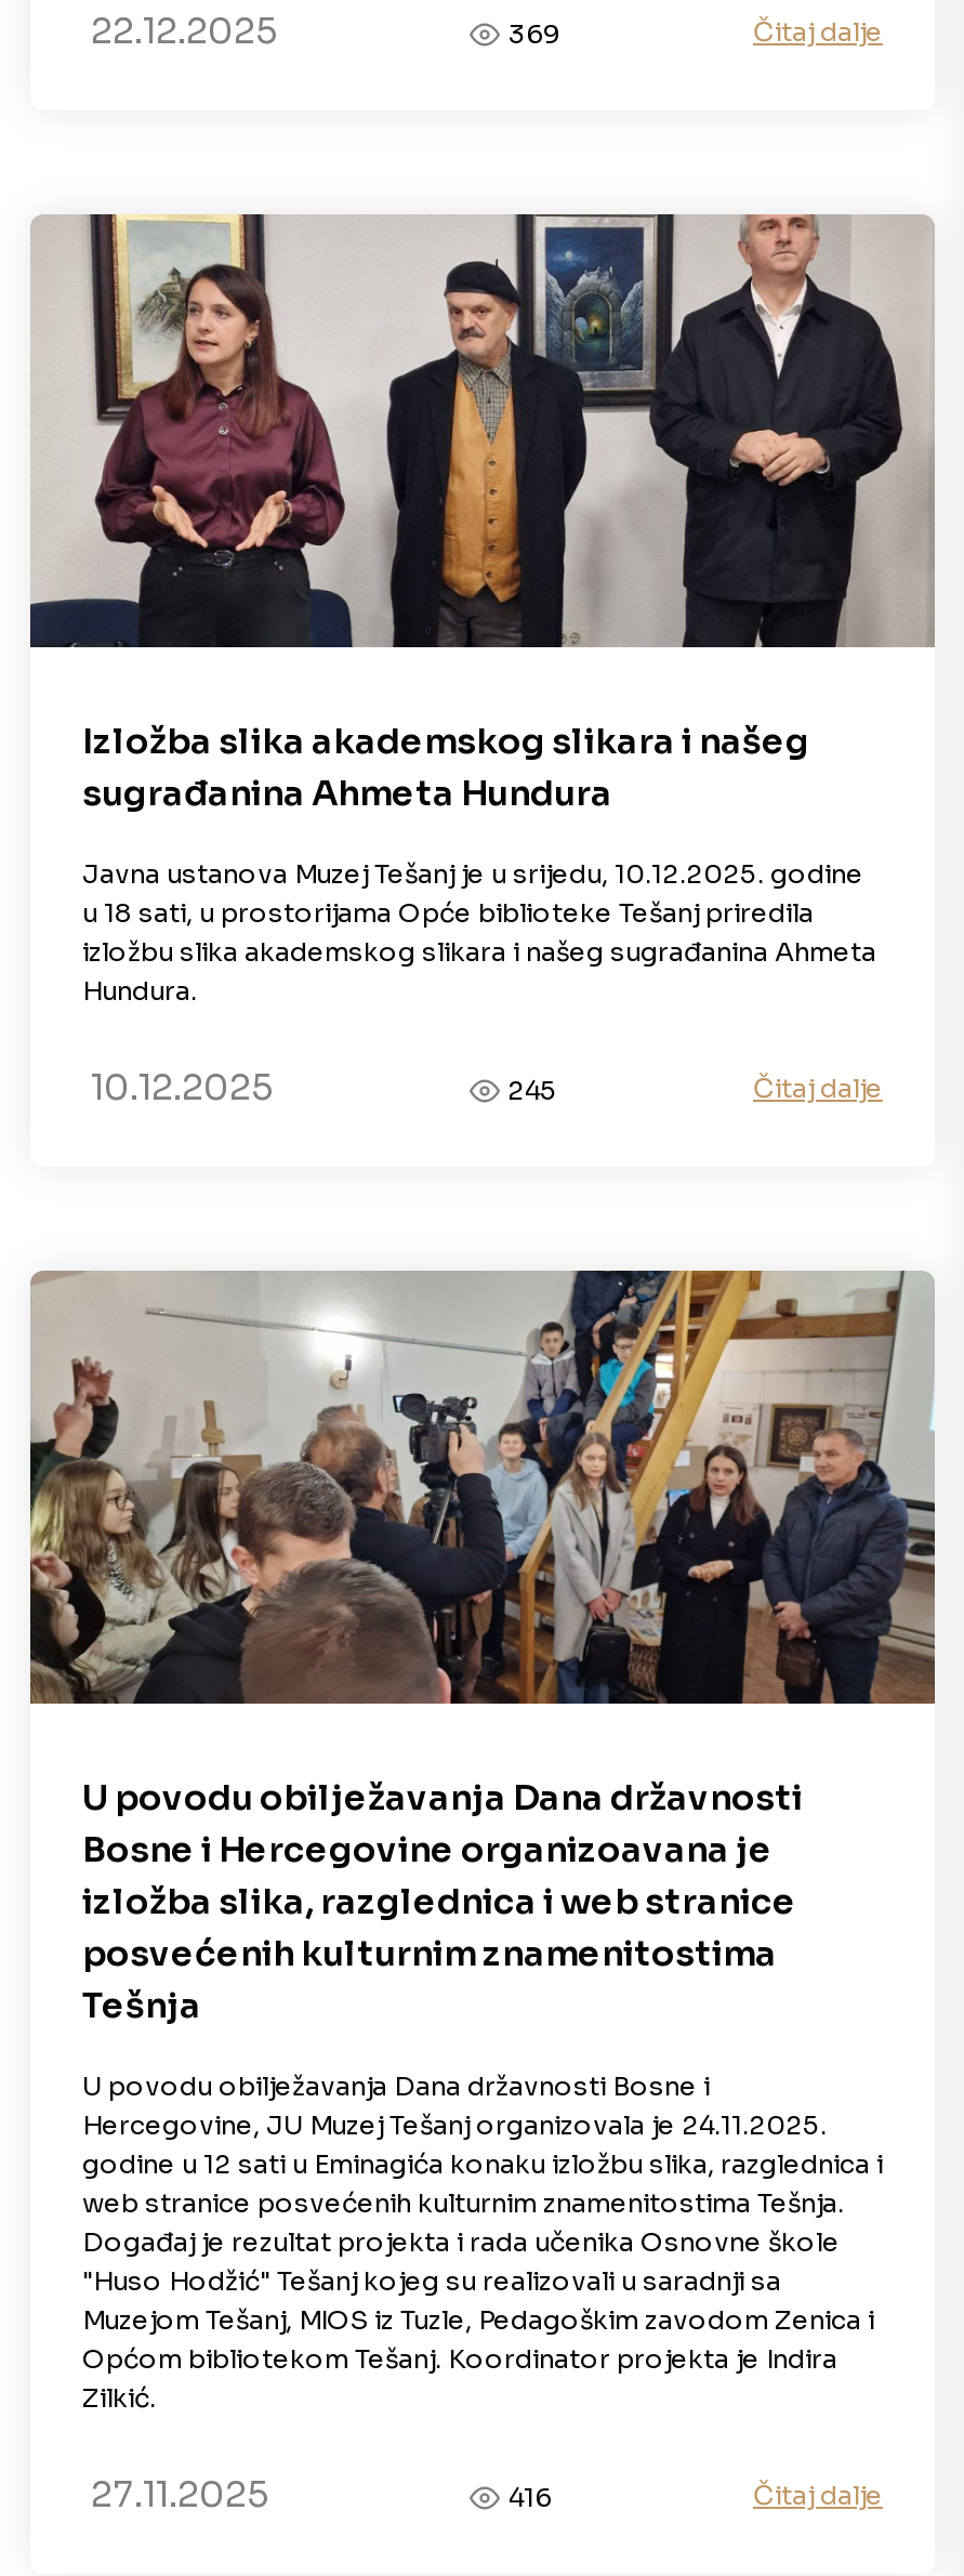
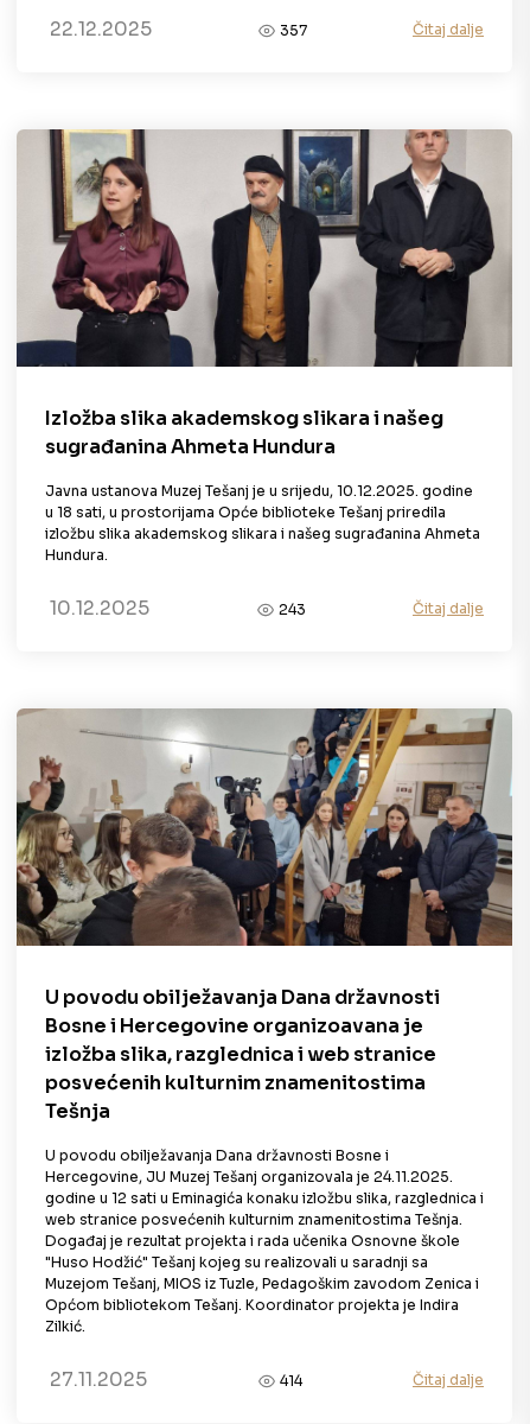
- 369
+ 357

- 245
+ 243

- 416
+ 414
